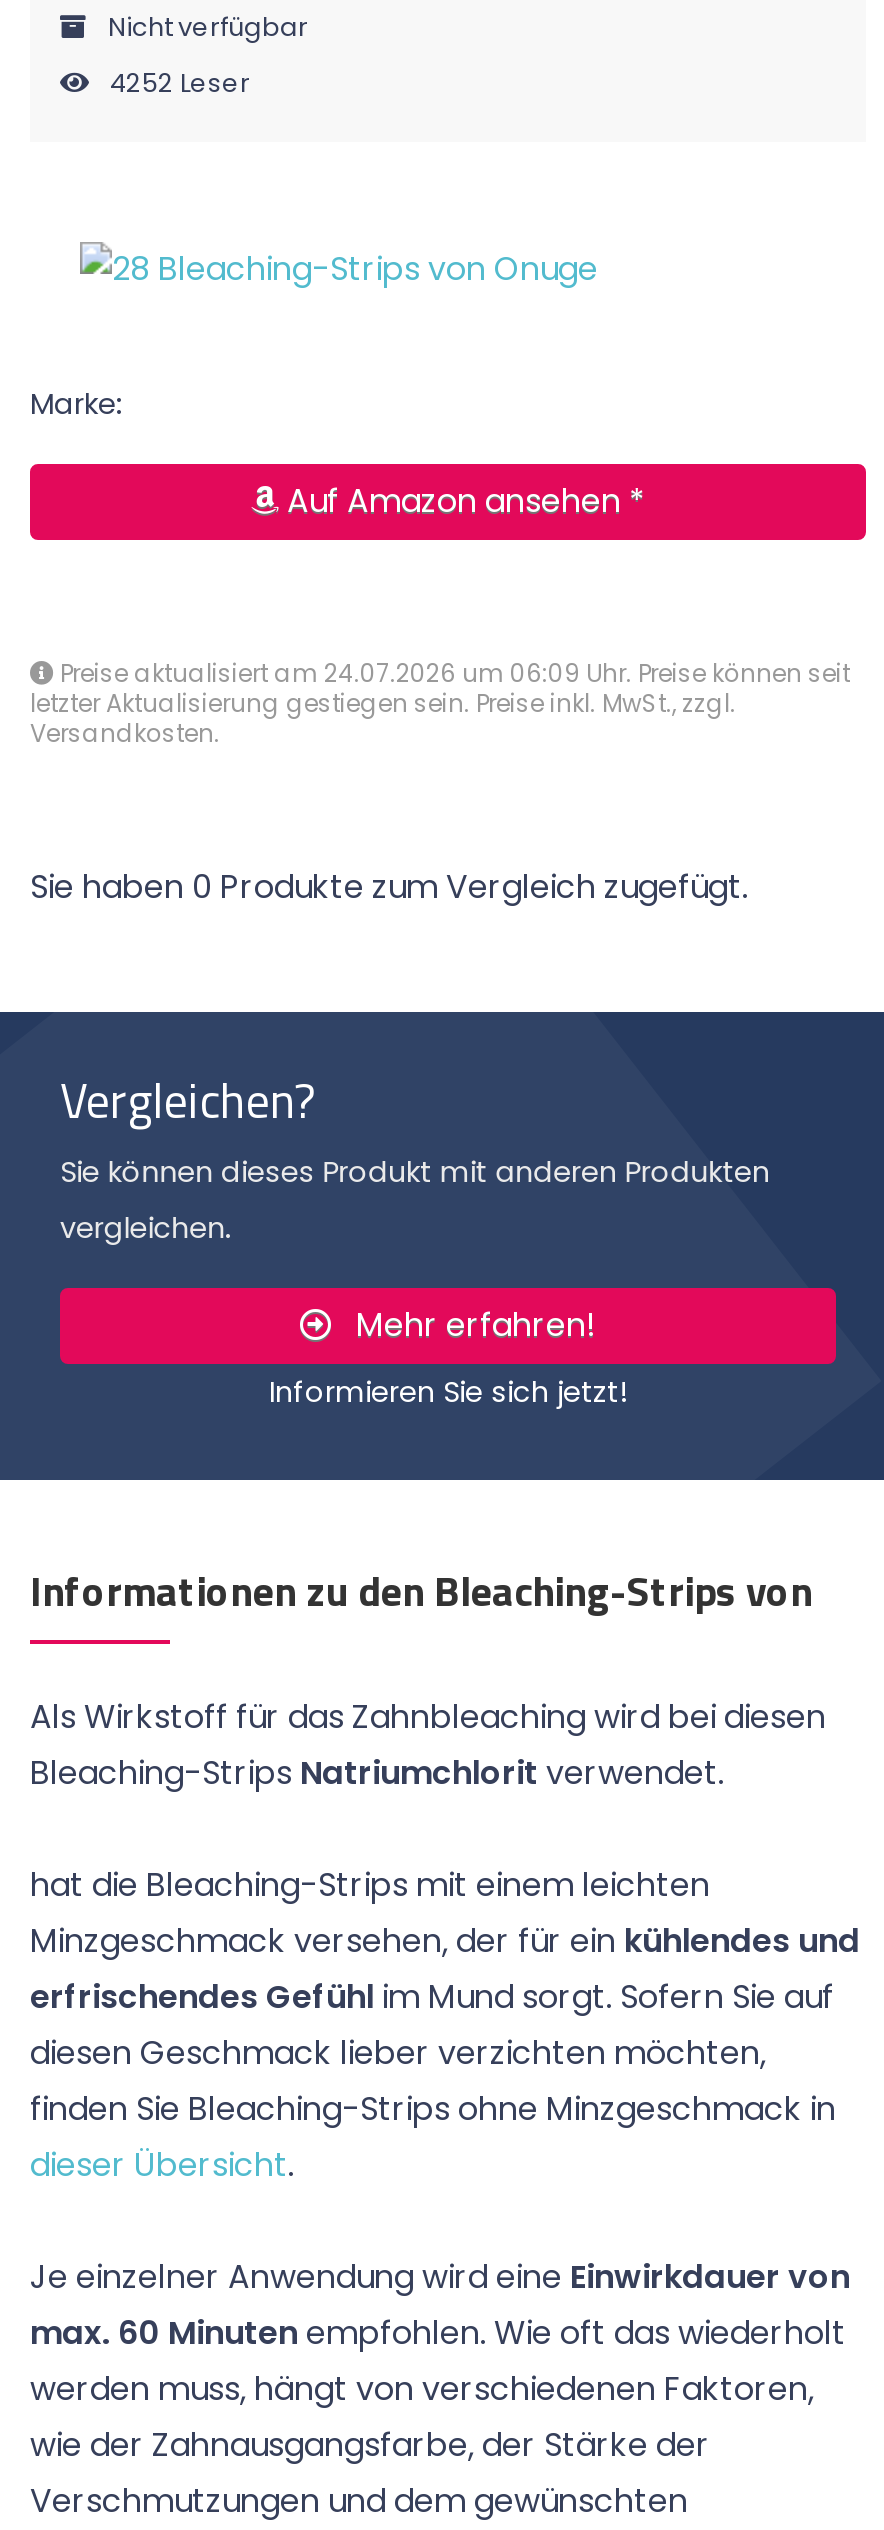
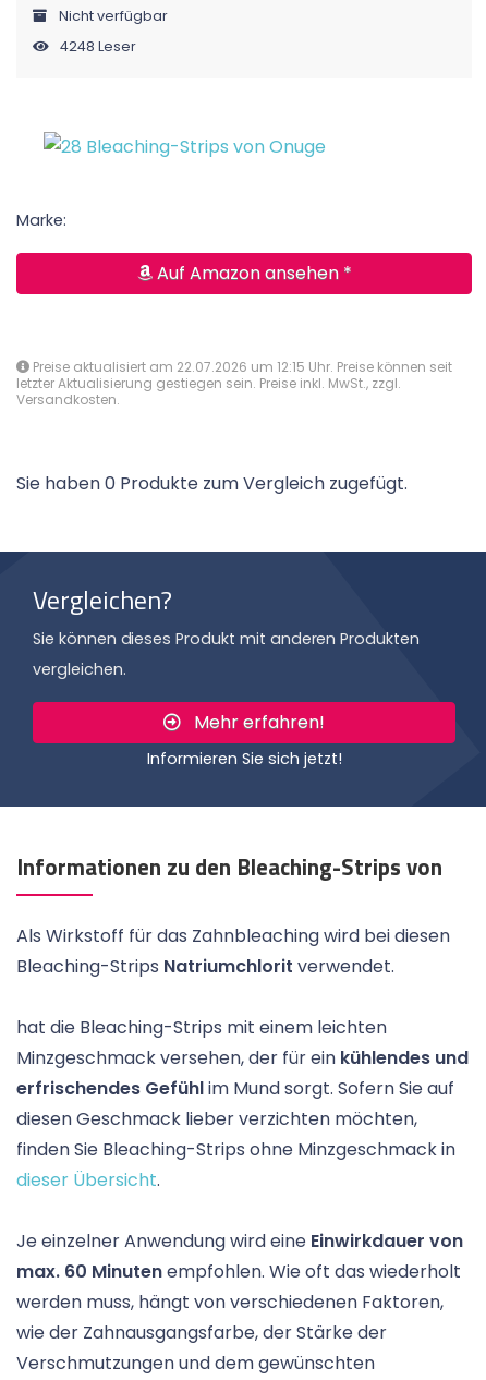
- 4252 Leser
+ 4248 Leser

- Preise aktualisiert am 24.07.2026 um 06:09 Uhr. Preise können seit
+ Preise aktualisiert am 22.07.2026 um 12:15 Uhr. Preise können seit
